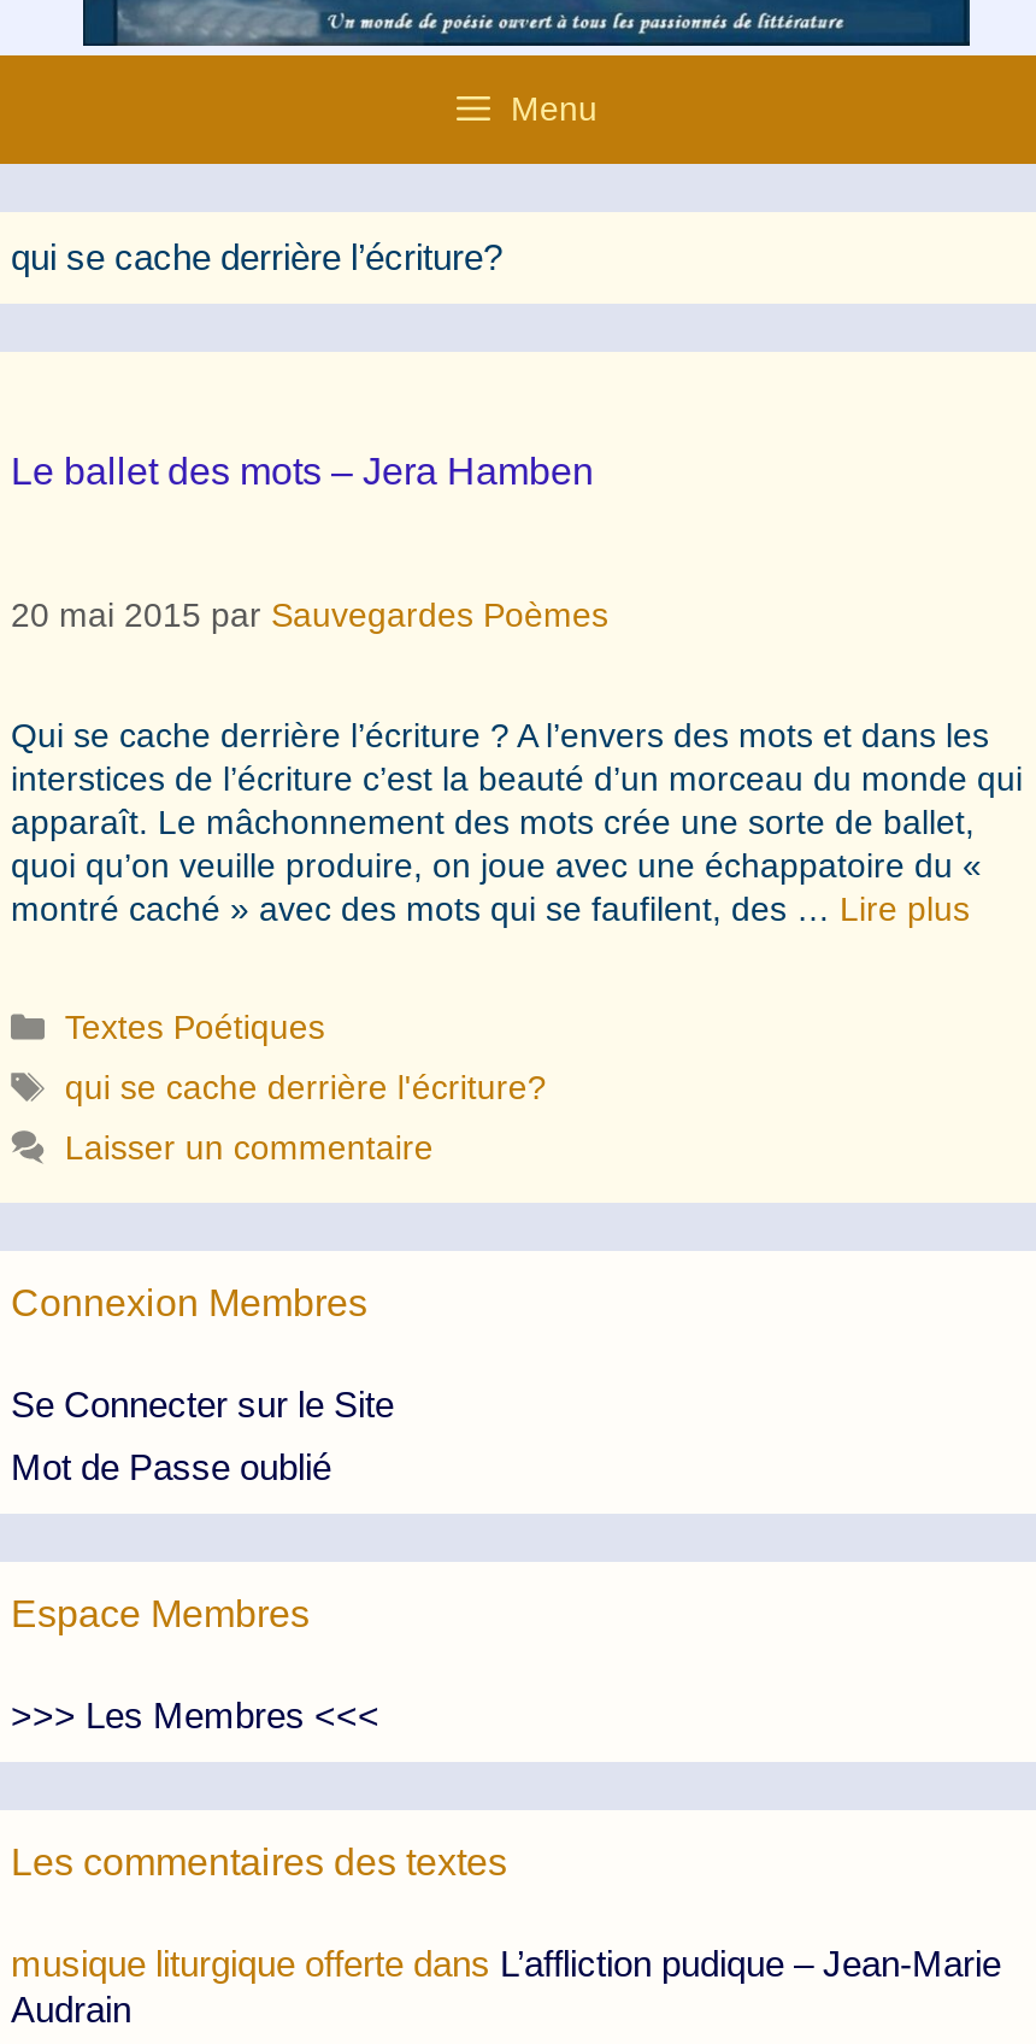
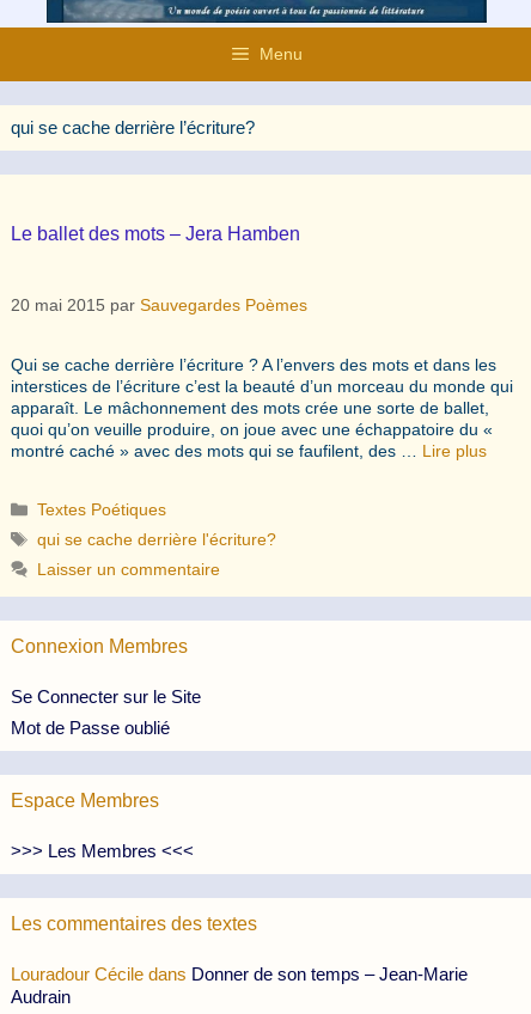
- musique liturgique offerte dans L’affliction pudique – Jean-Marie
+ Louradour Cécile dans Donner de son temps – Jean-Marie
